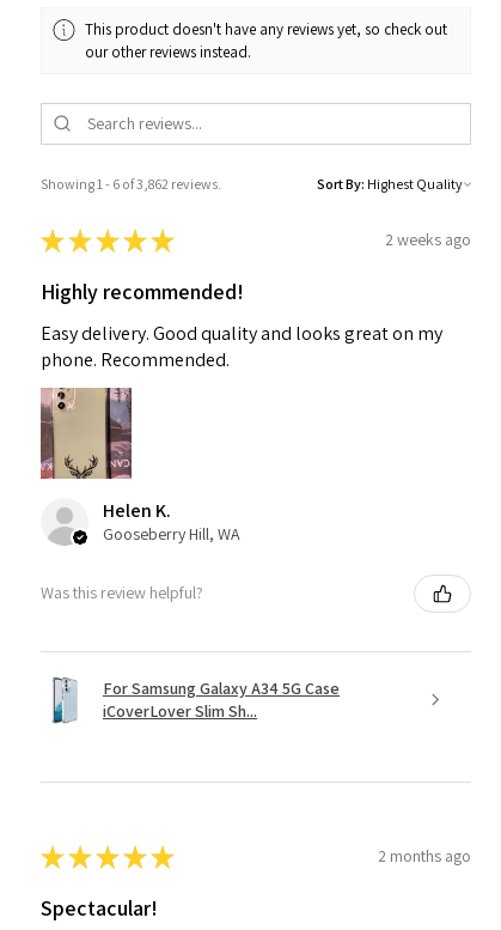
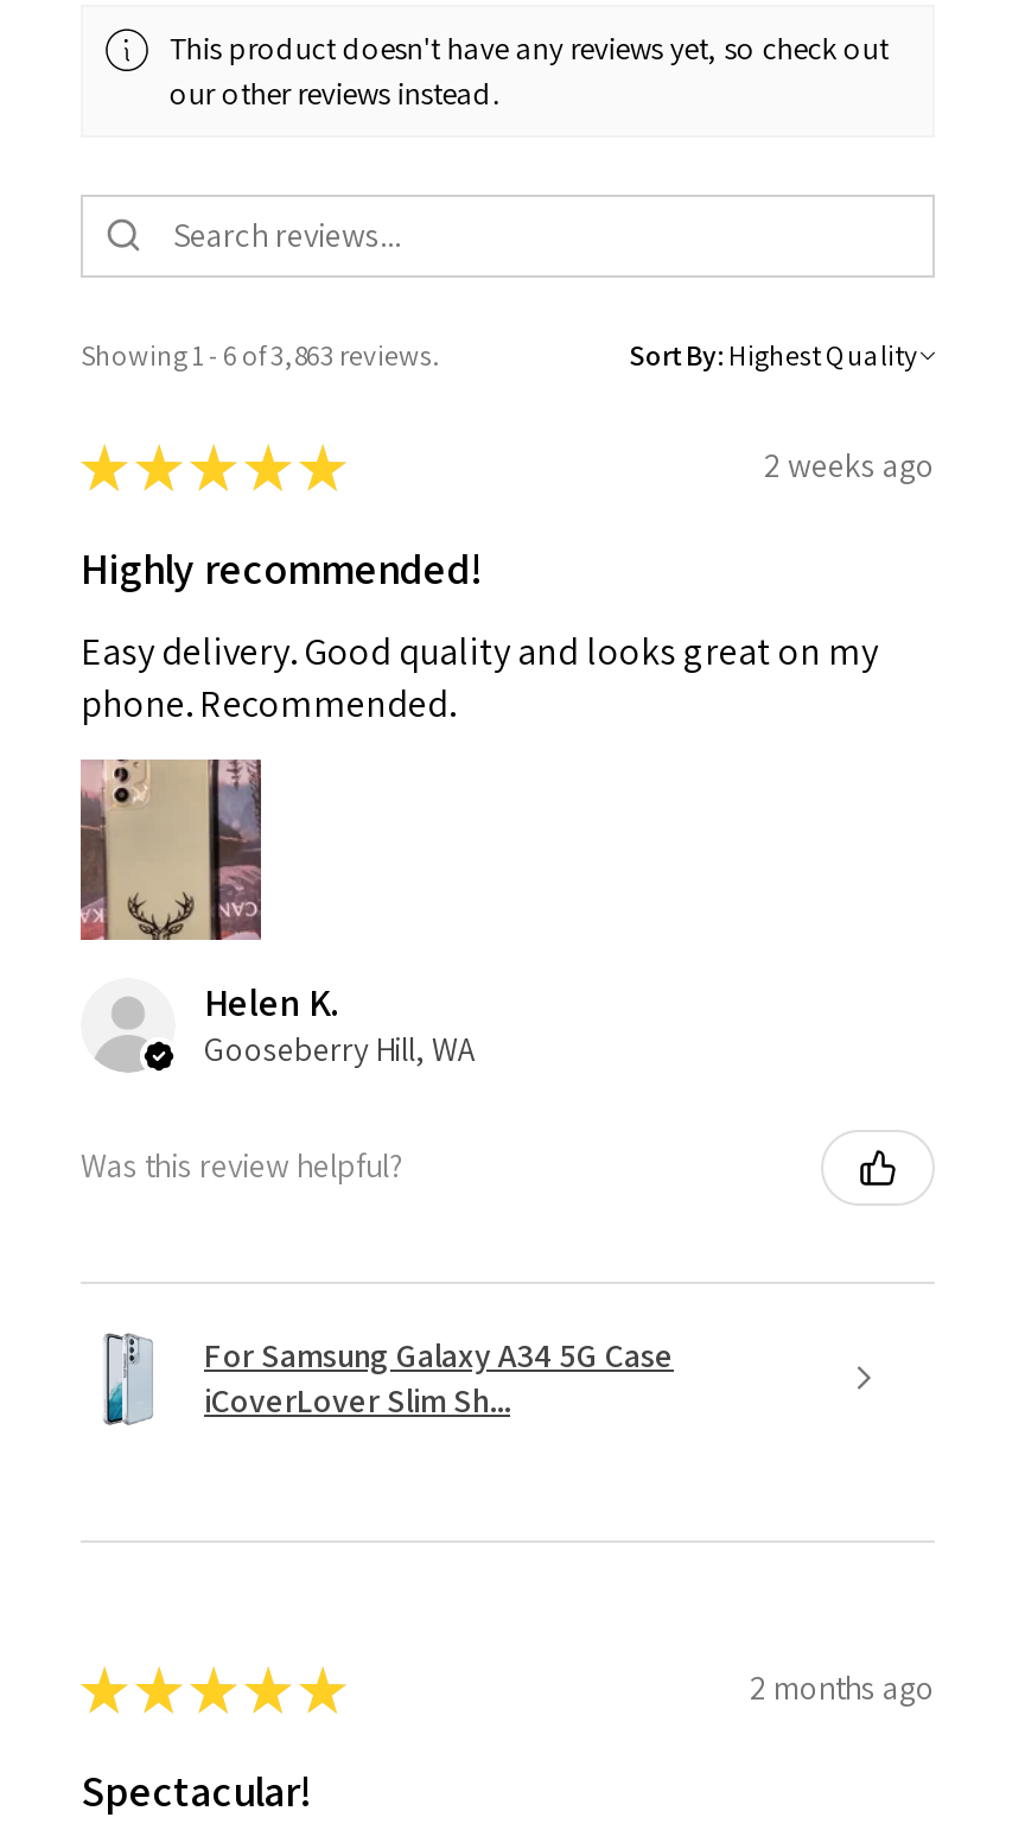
- Showing 1 - 6 of 3,862 reviews.
+ Showing 1 - 6 of 3,863 reviews.
